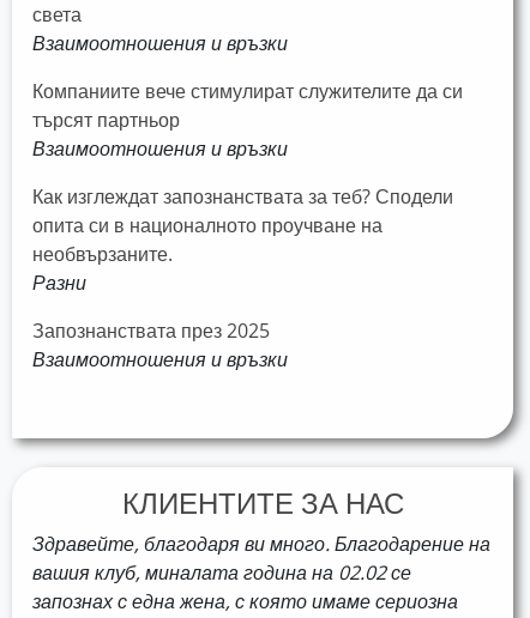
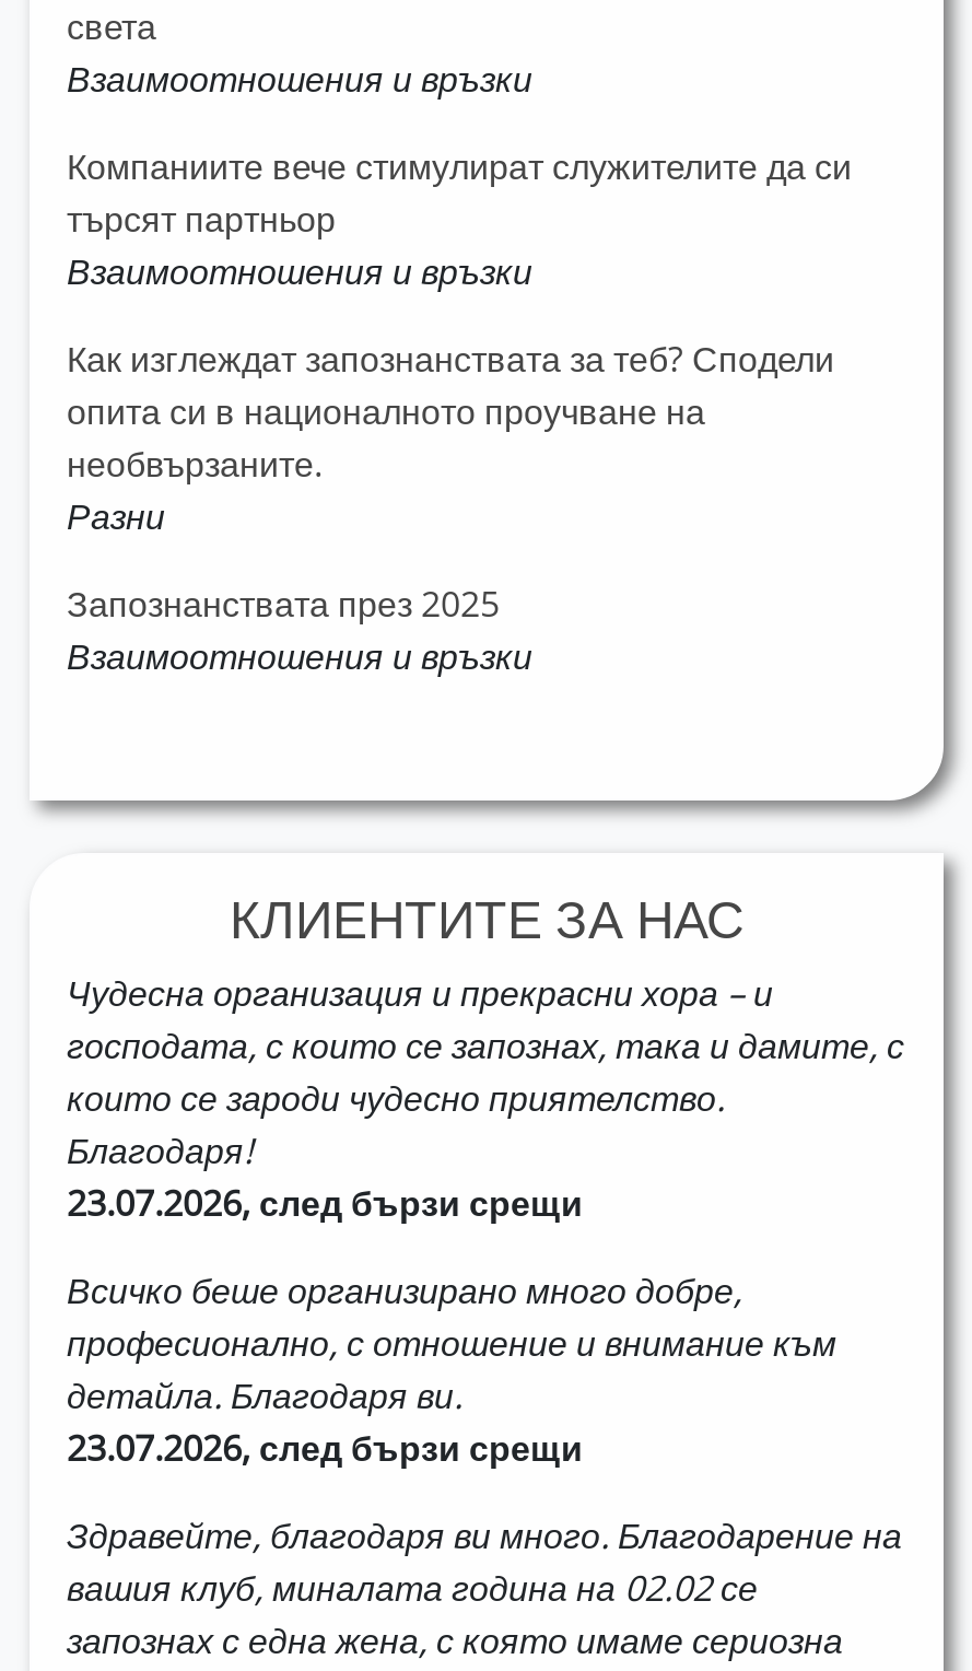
+ Чудесна организация и прекрасни хора – и
+ господата, с които се запознах, така и дамите, с
+ които се зароди чудесно приятелство.
+ Благодаря!
+ 23.07.2026, след бързи срещи
+ Всичко беше организирано много добре,
+ професионално, с отношение и внимание към
+ детайла. Благодаря ви.
+ 23.07.2026, след бързи срещи
